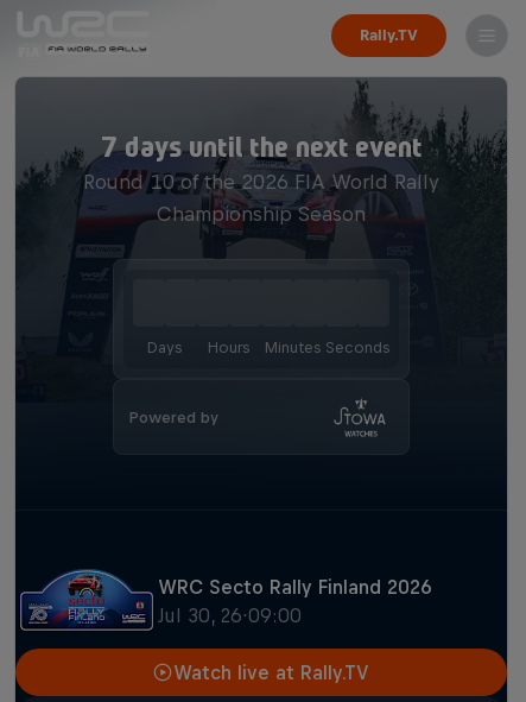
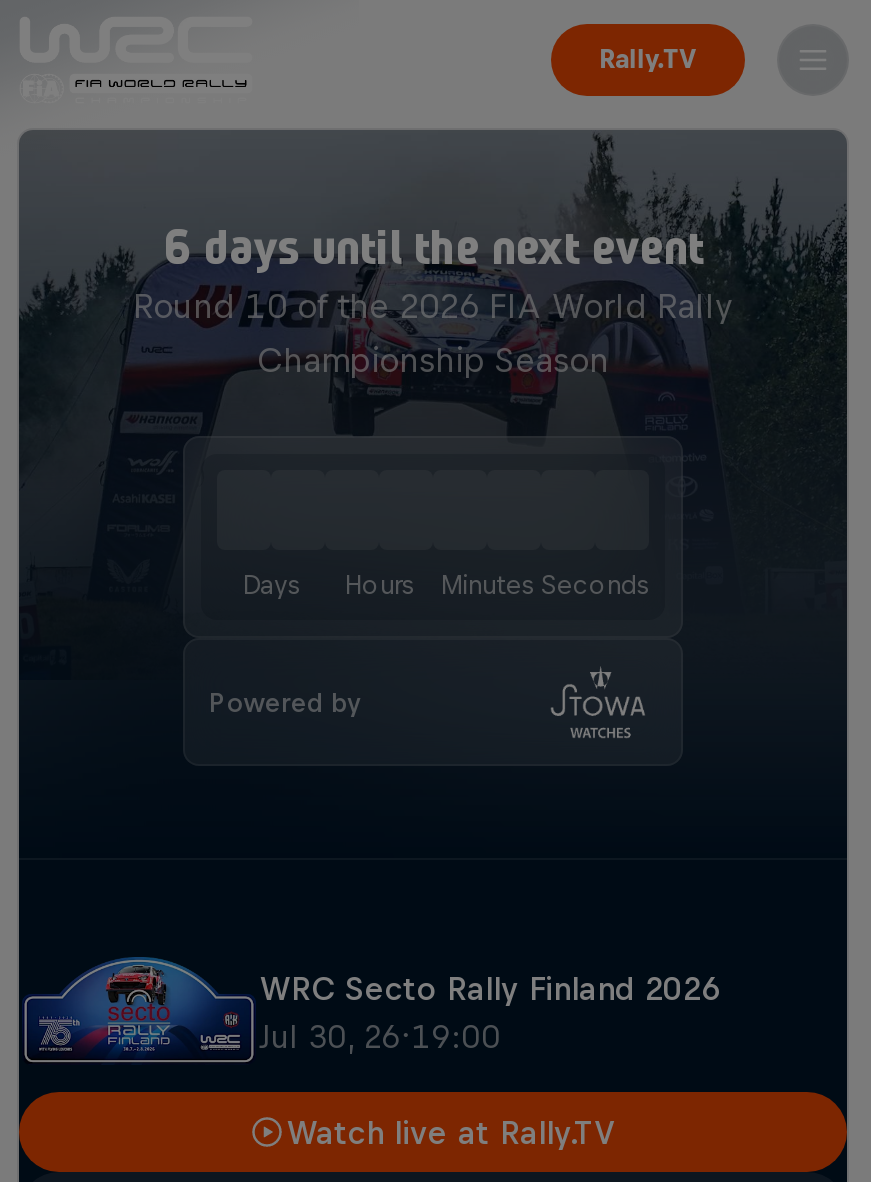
- 7 days until the next event
+ 6 days until the next event

- Jul 30, 26 09:00
+ Jul 30, 26 19:00
